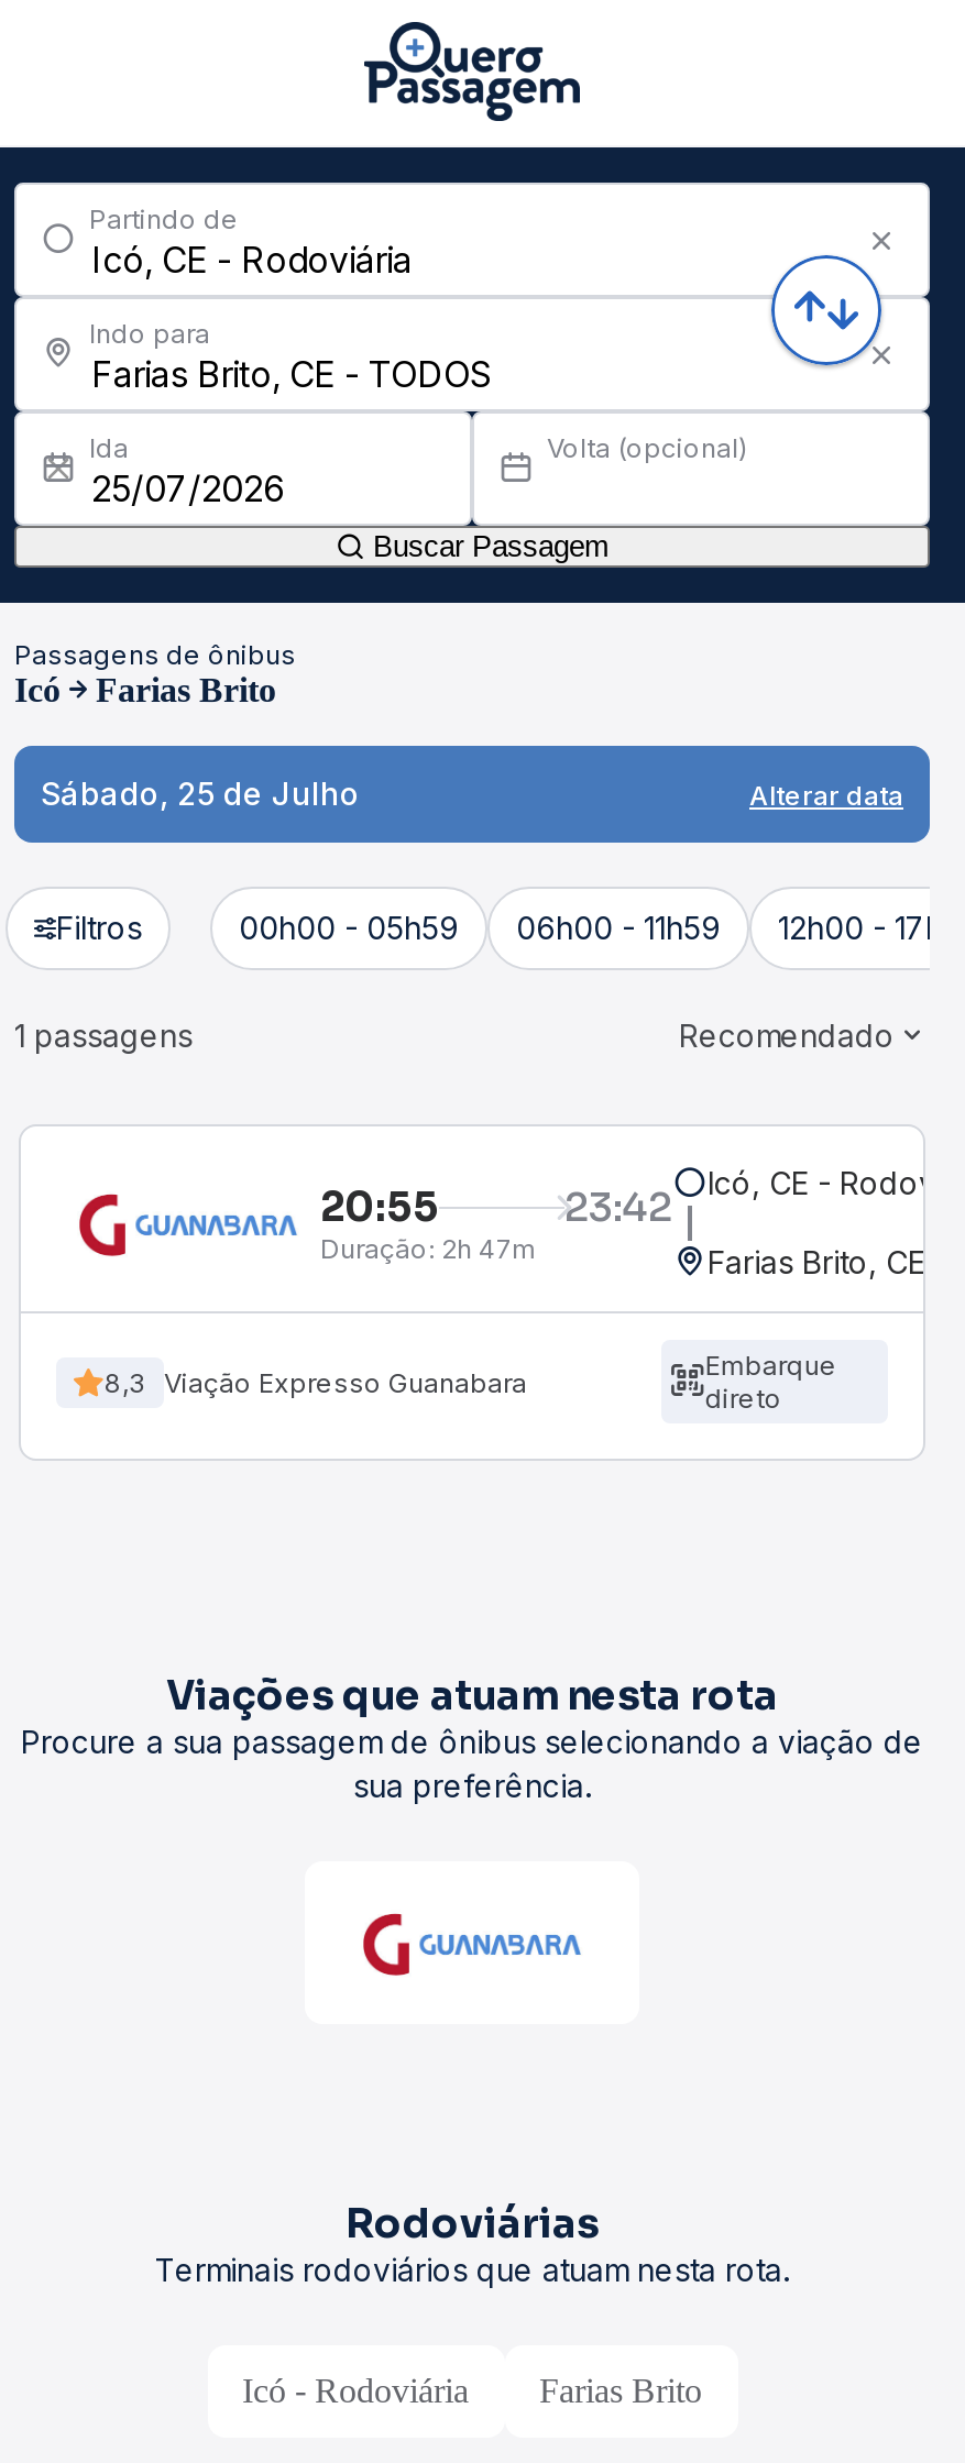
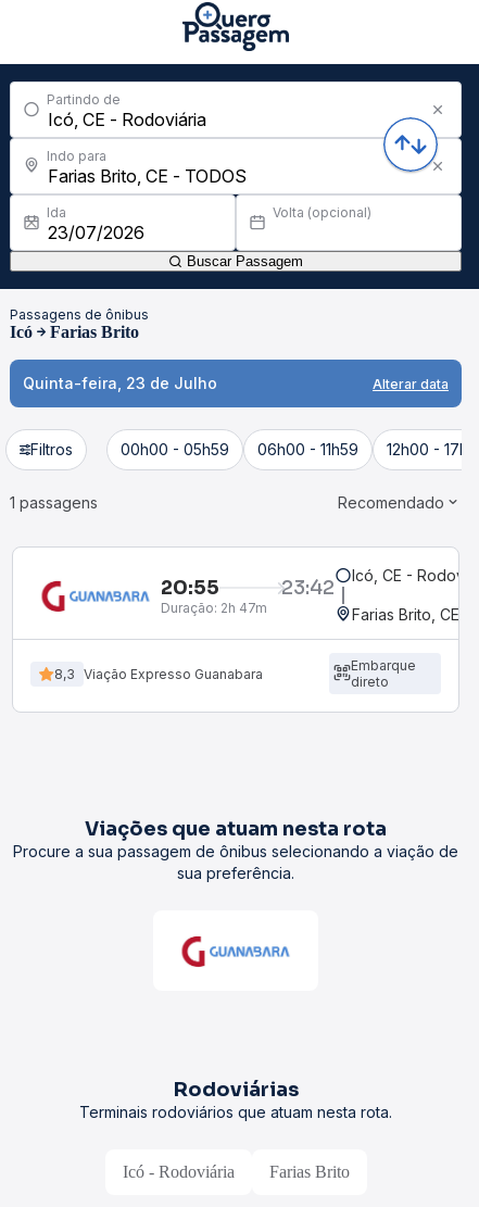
- Sábado, 25 de Julho
+ Quinta-feira, 23 de Julho
